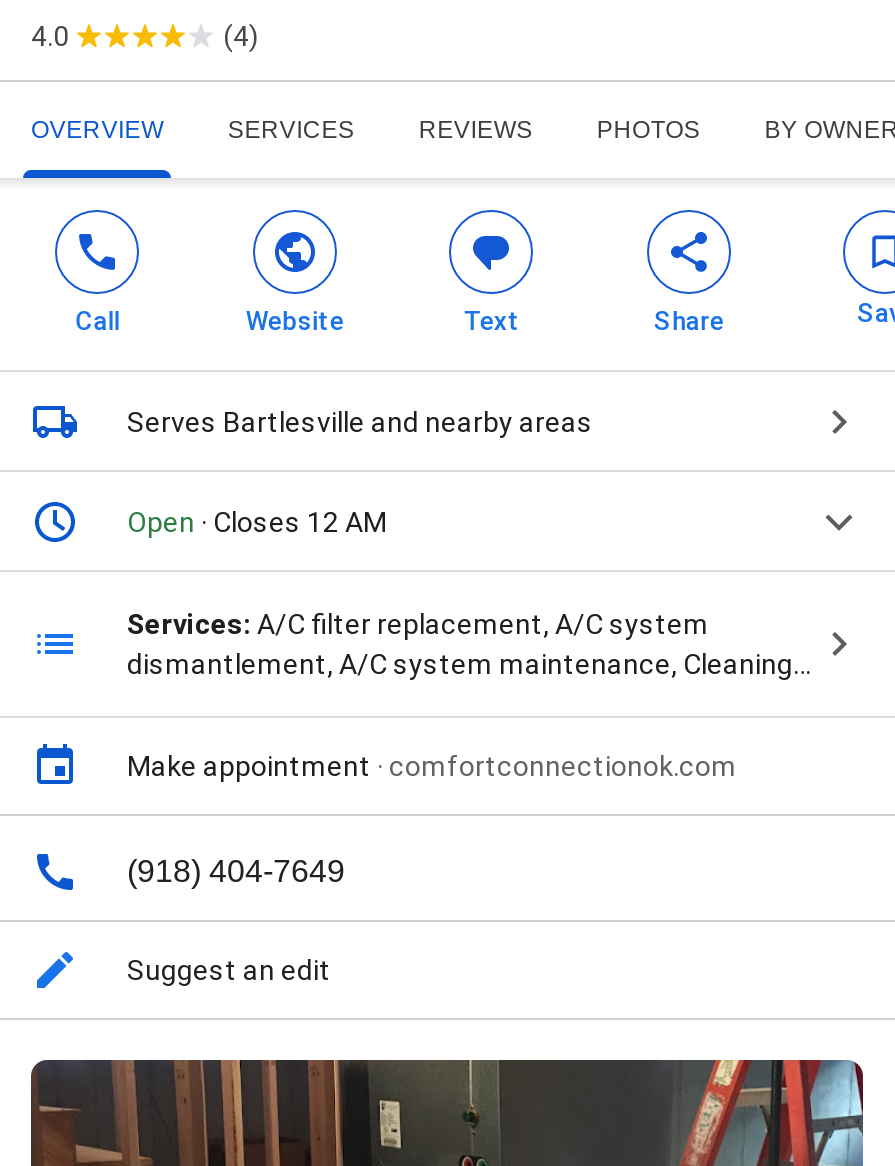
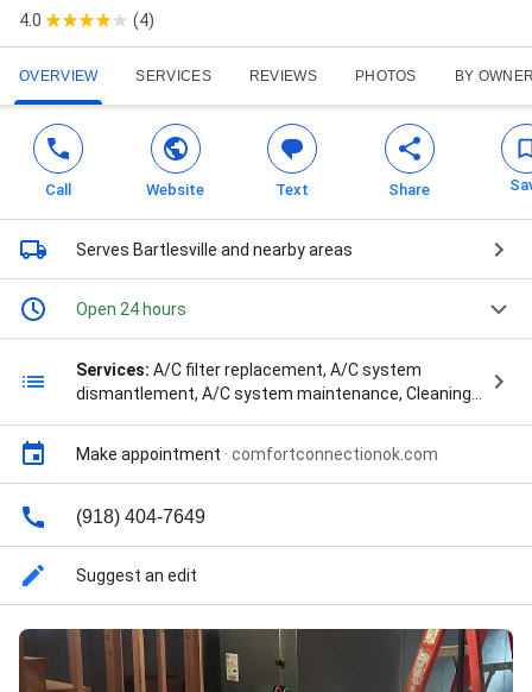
- Open · Closes 12 AM
+ Open 24 hours
